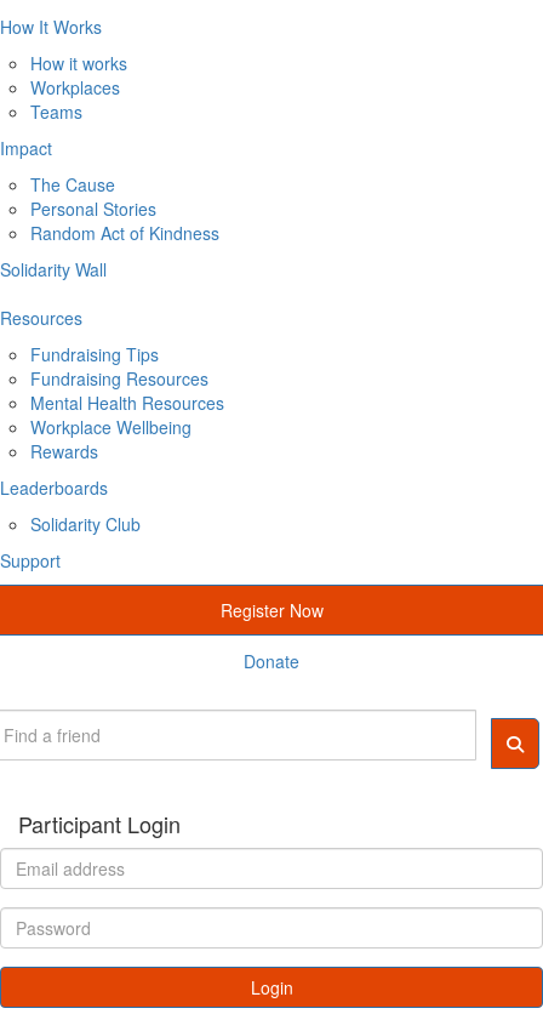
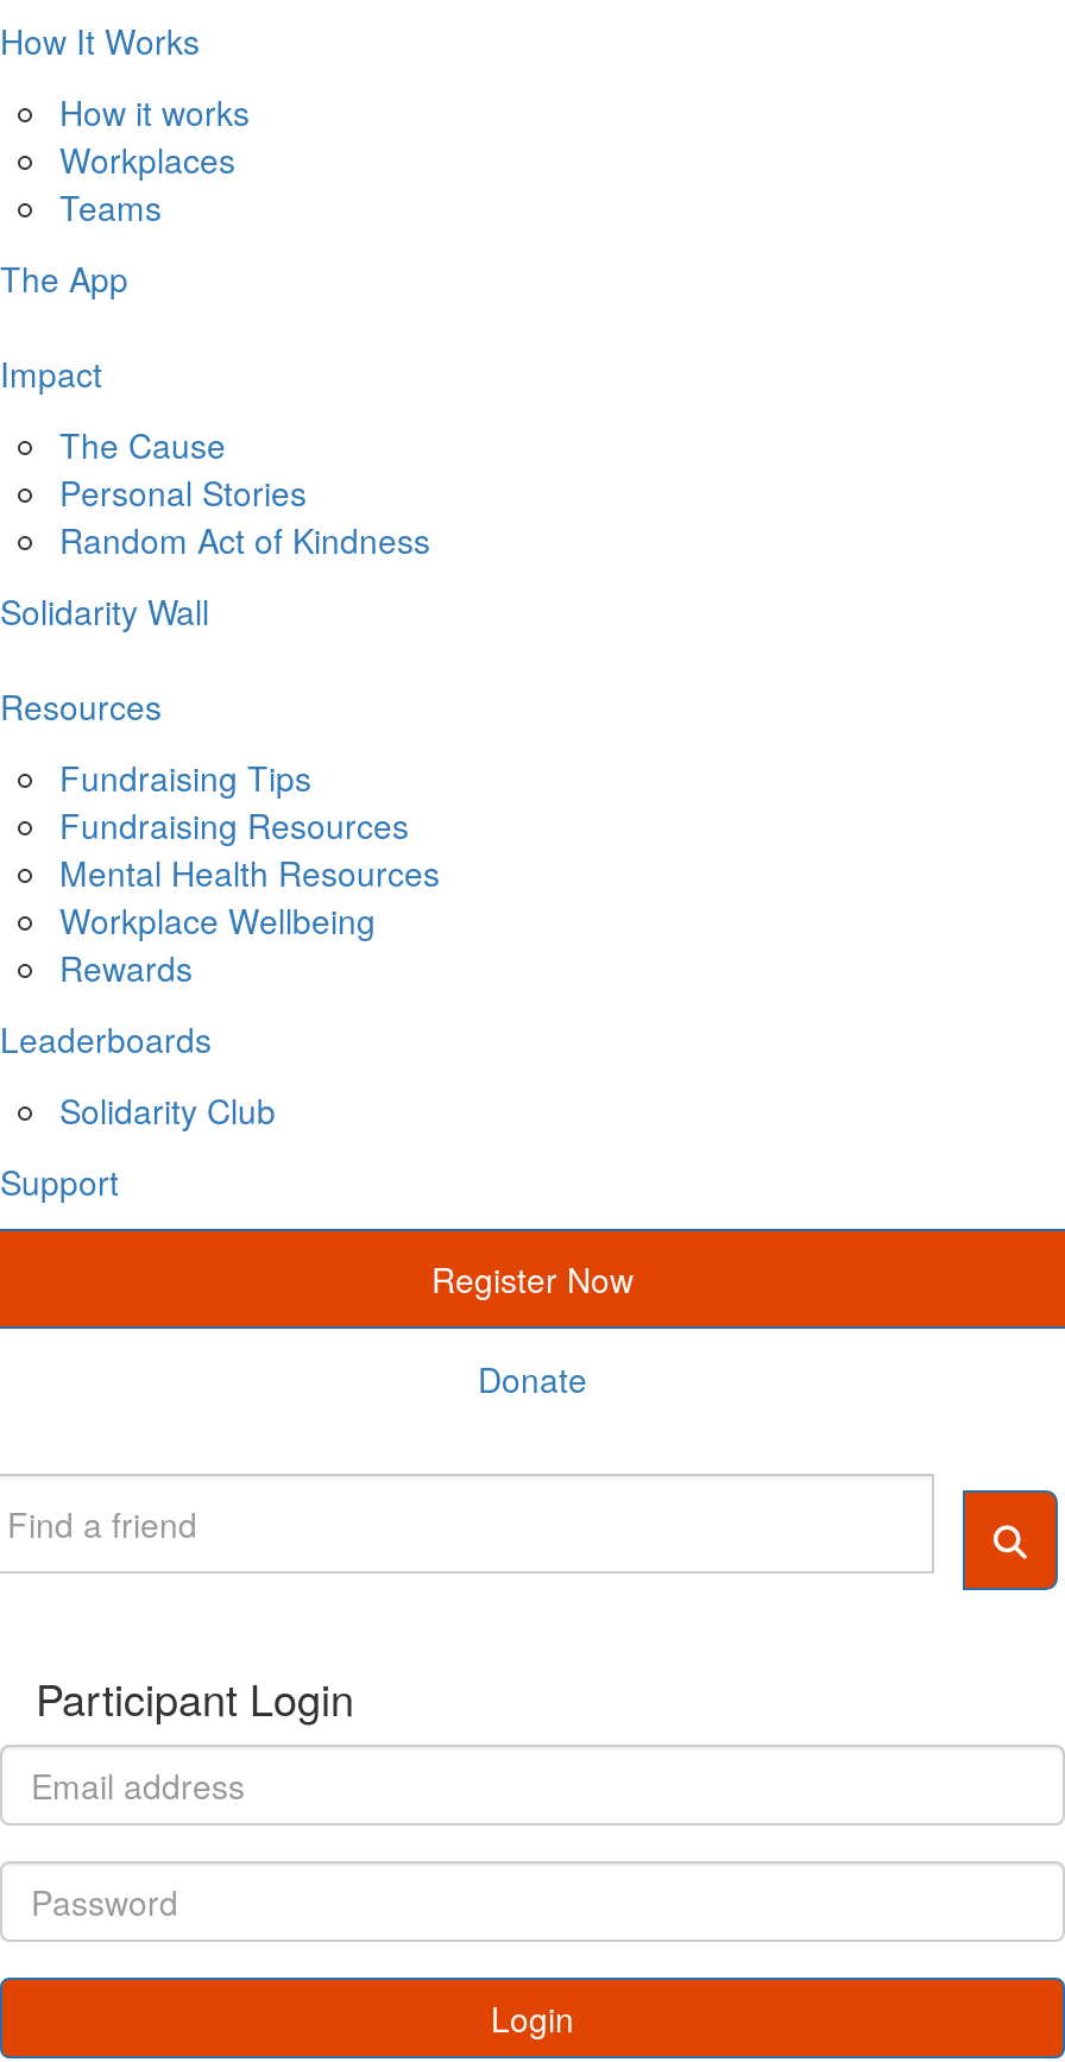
+ The App
